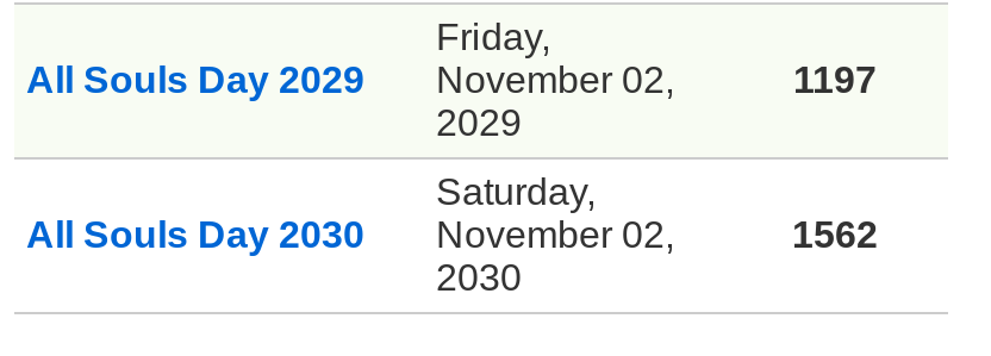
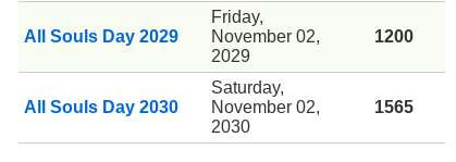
- 1197
+ 1200

- 1562
+ 1565
